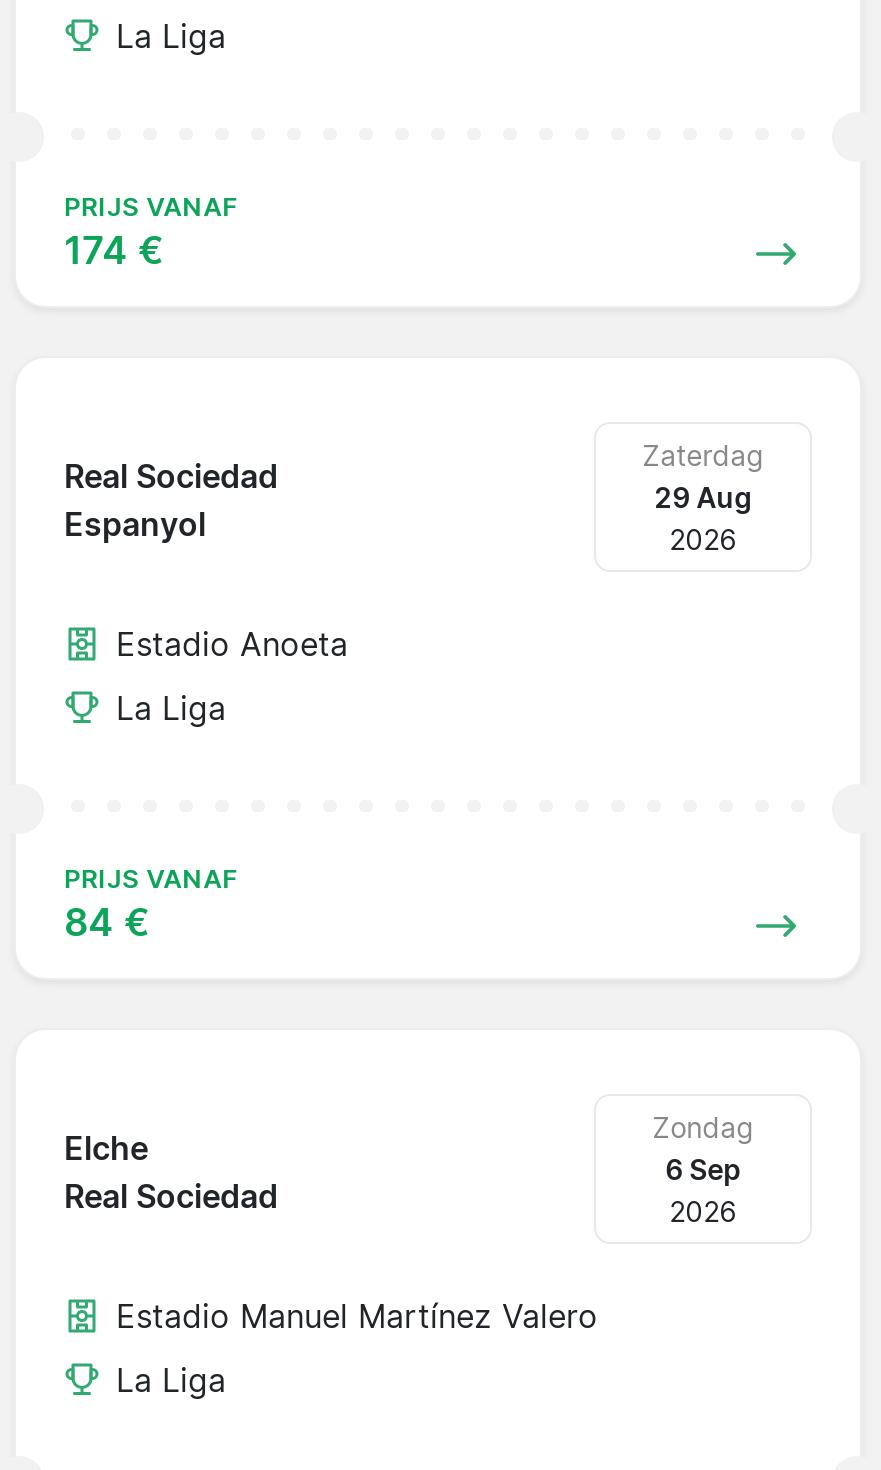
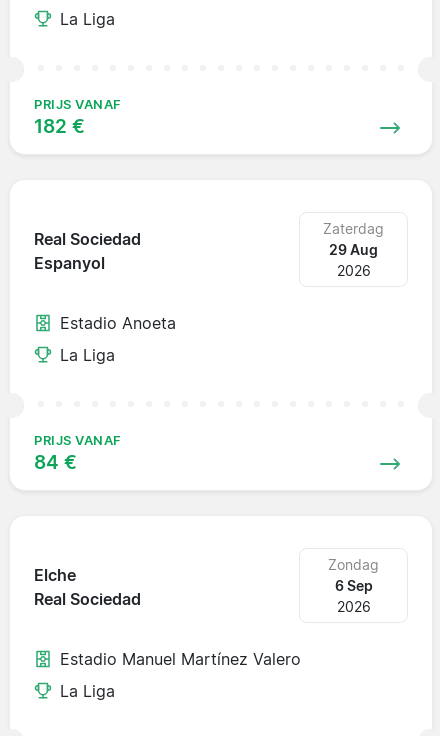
- 174 €
+ 182 €
